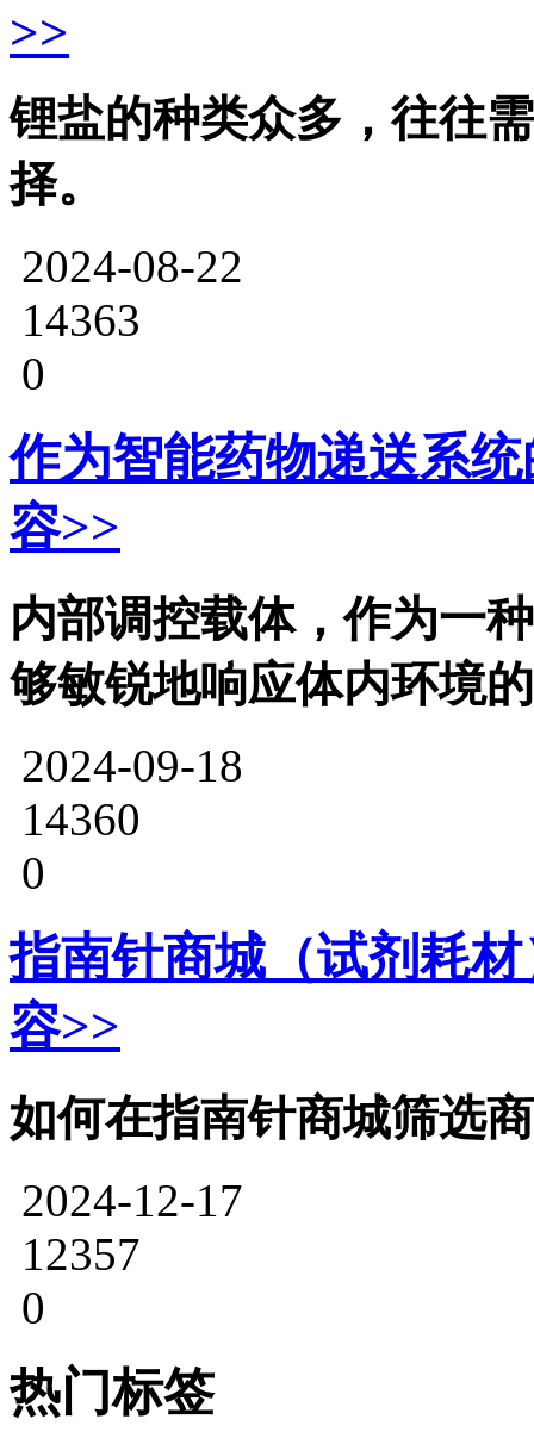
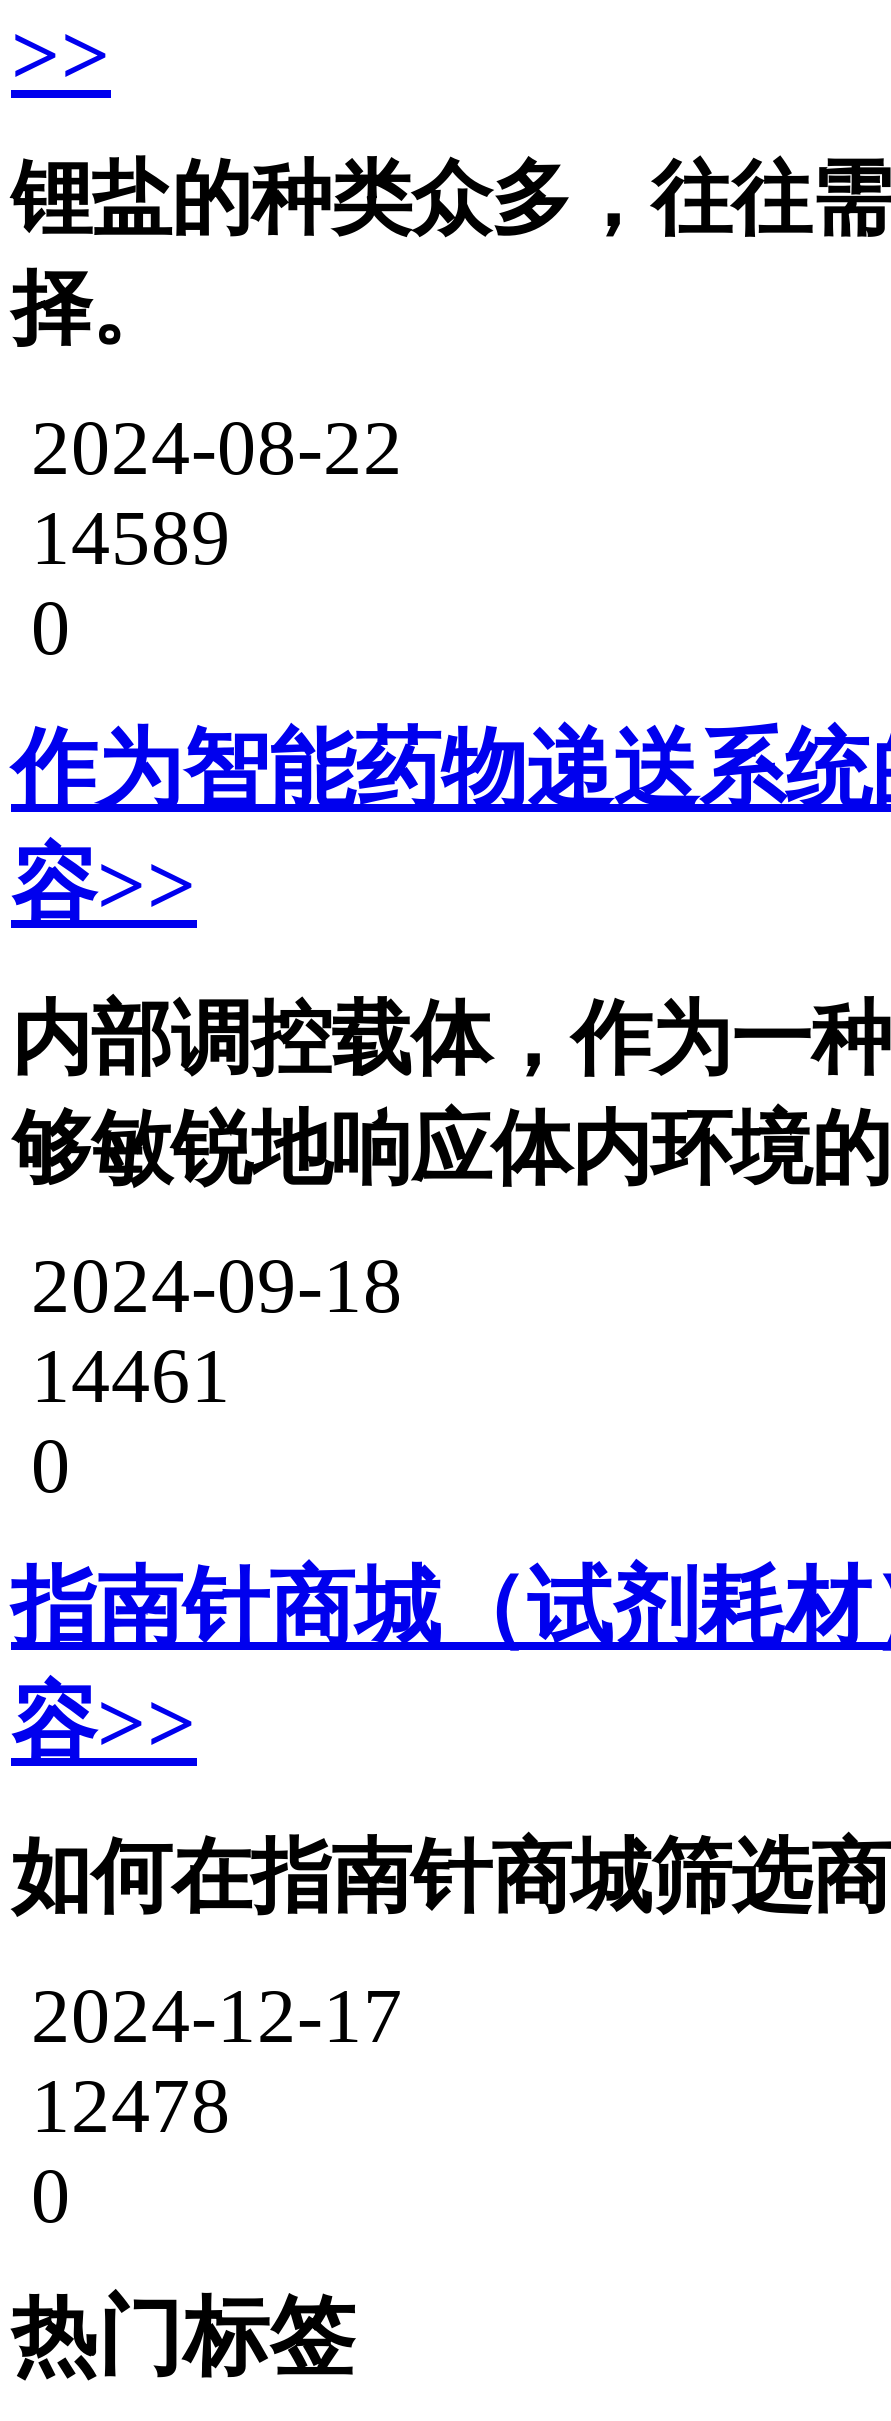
- 14363
+ 14589

- 14360
+ 14461

- 12357
+ 12478
